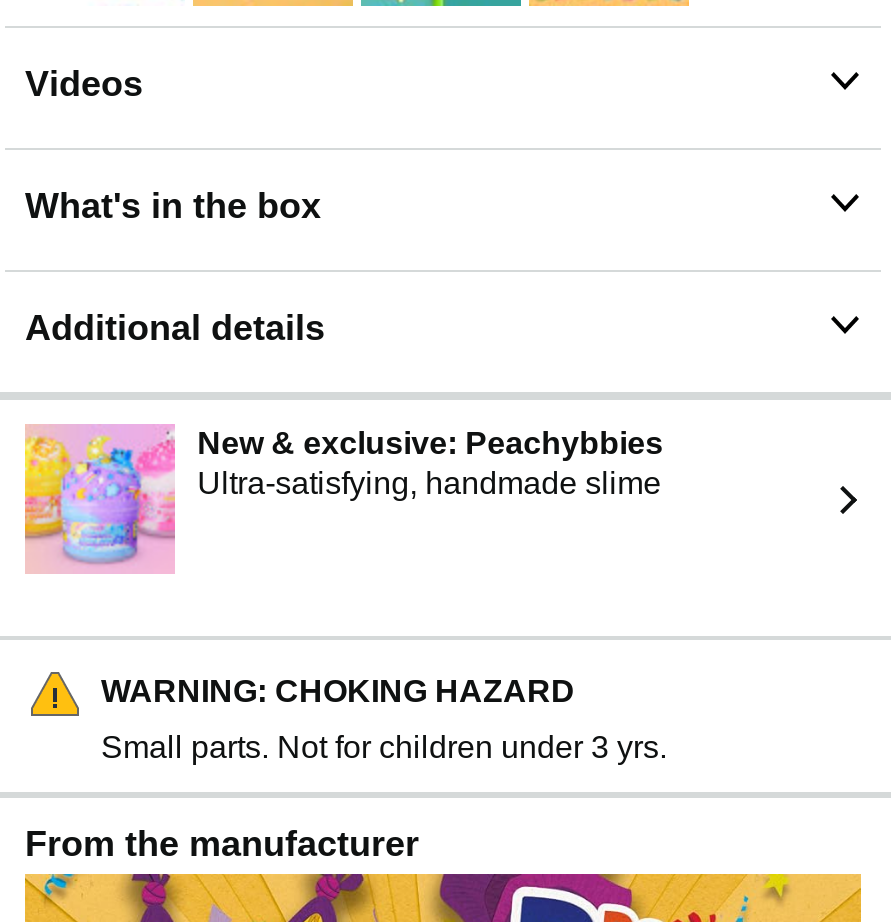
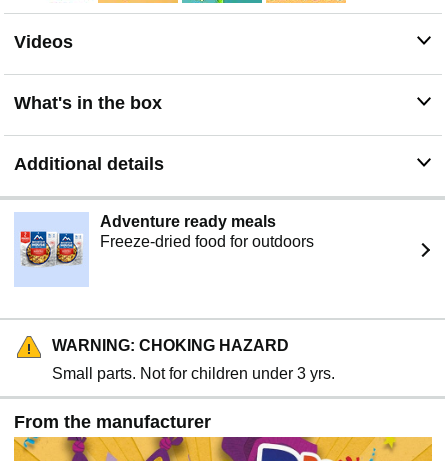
- [image]
- New & exclusive: Peachybbies
- Ultra-satisfying, handmade slime
+ [image]
+ Adventure ready meals
+ Freeze-dried food for outdoors
